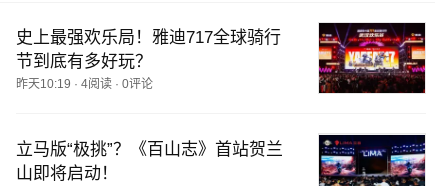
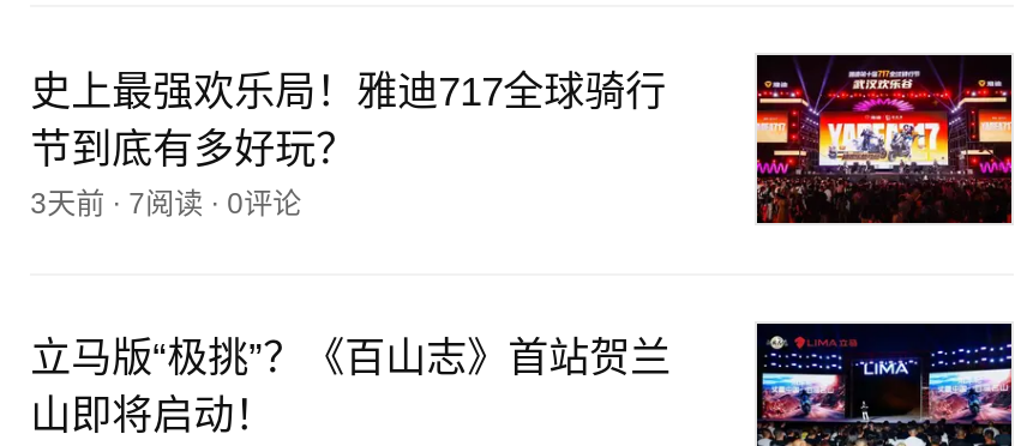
- 昨天10:19 · 4阅读· 0评论
+ 3天前· 7阅读· 0评论
